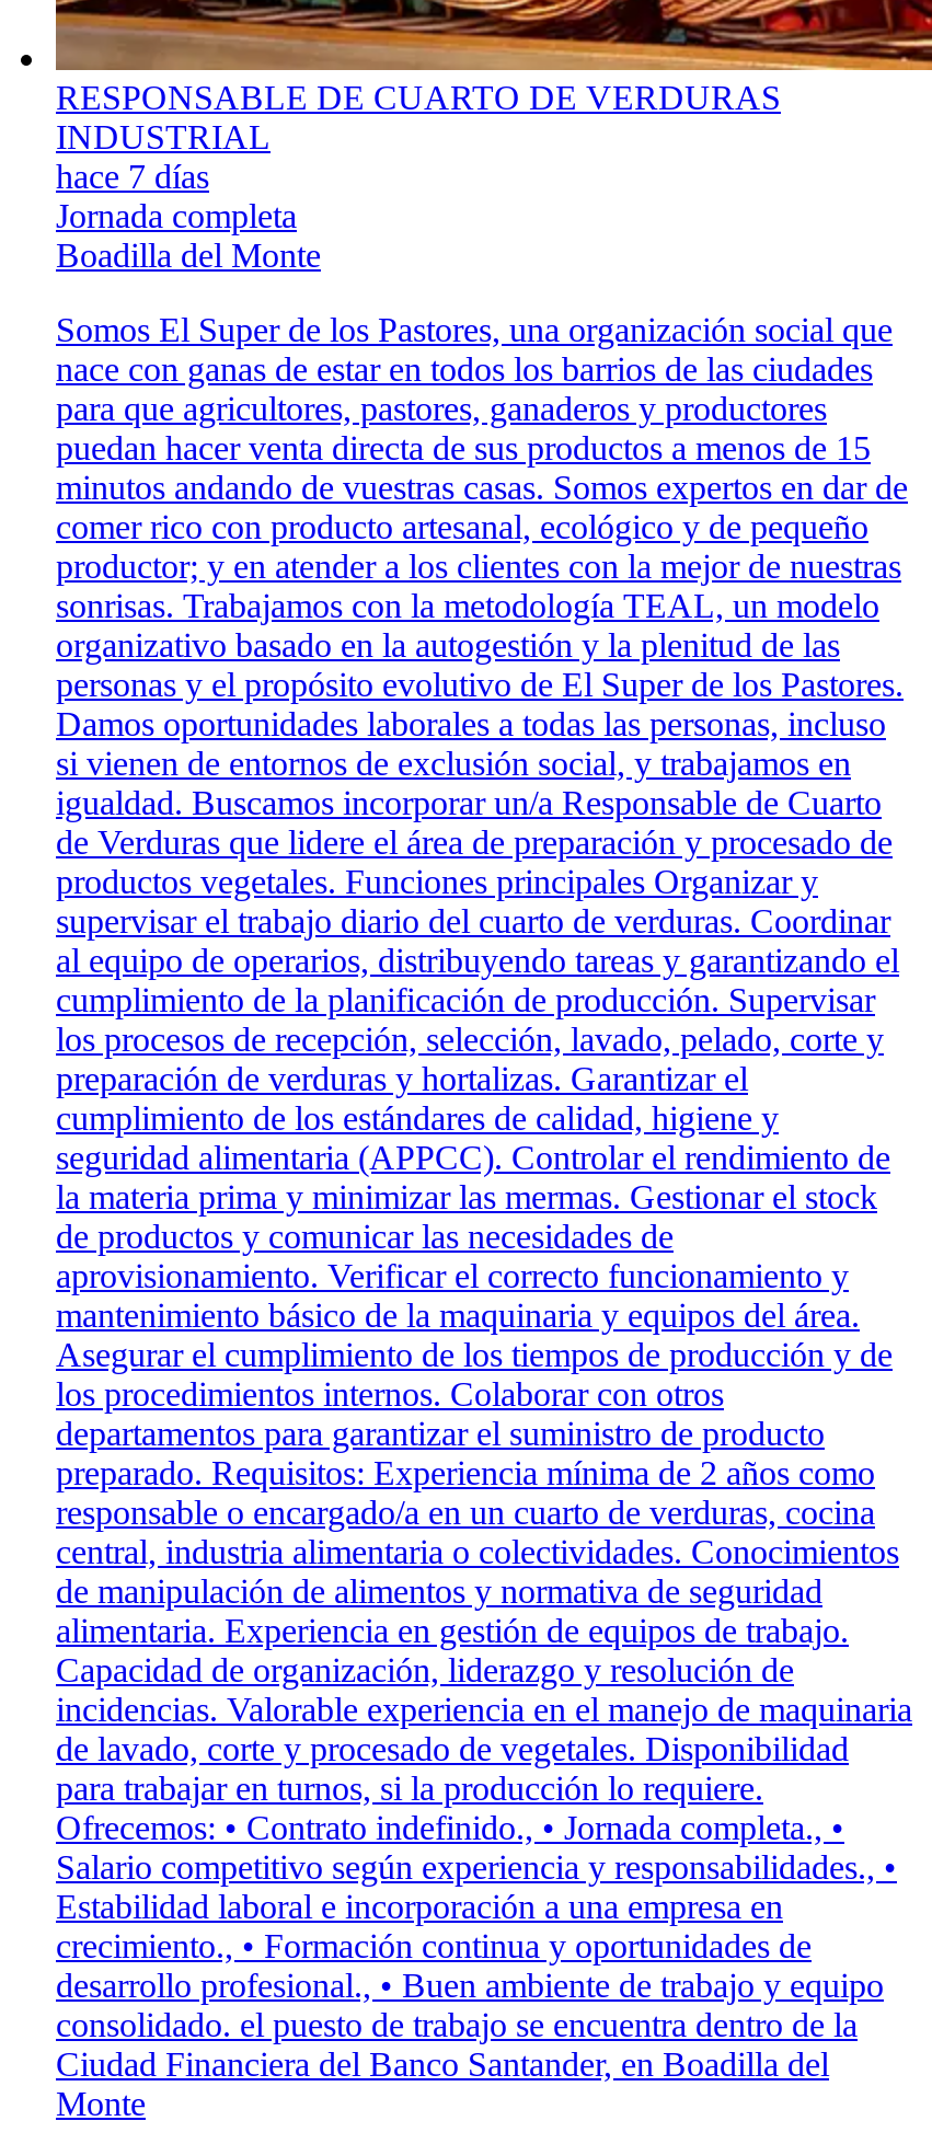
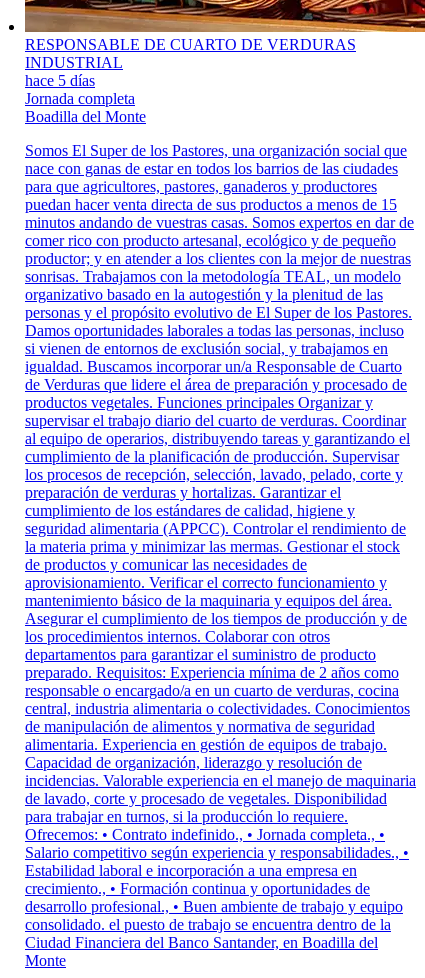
- hace 7 días
+ hace 5 días
